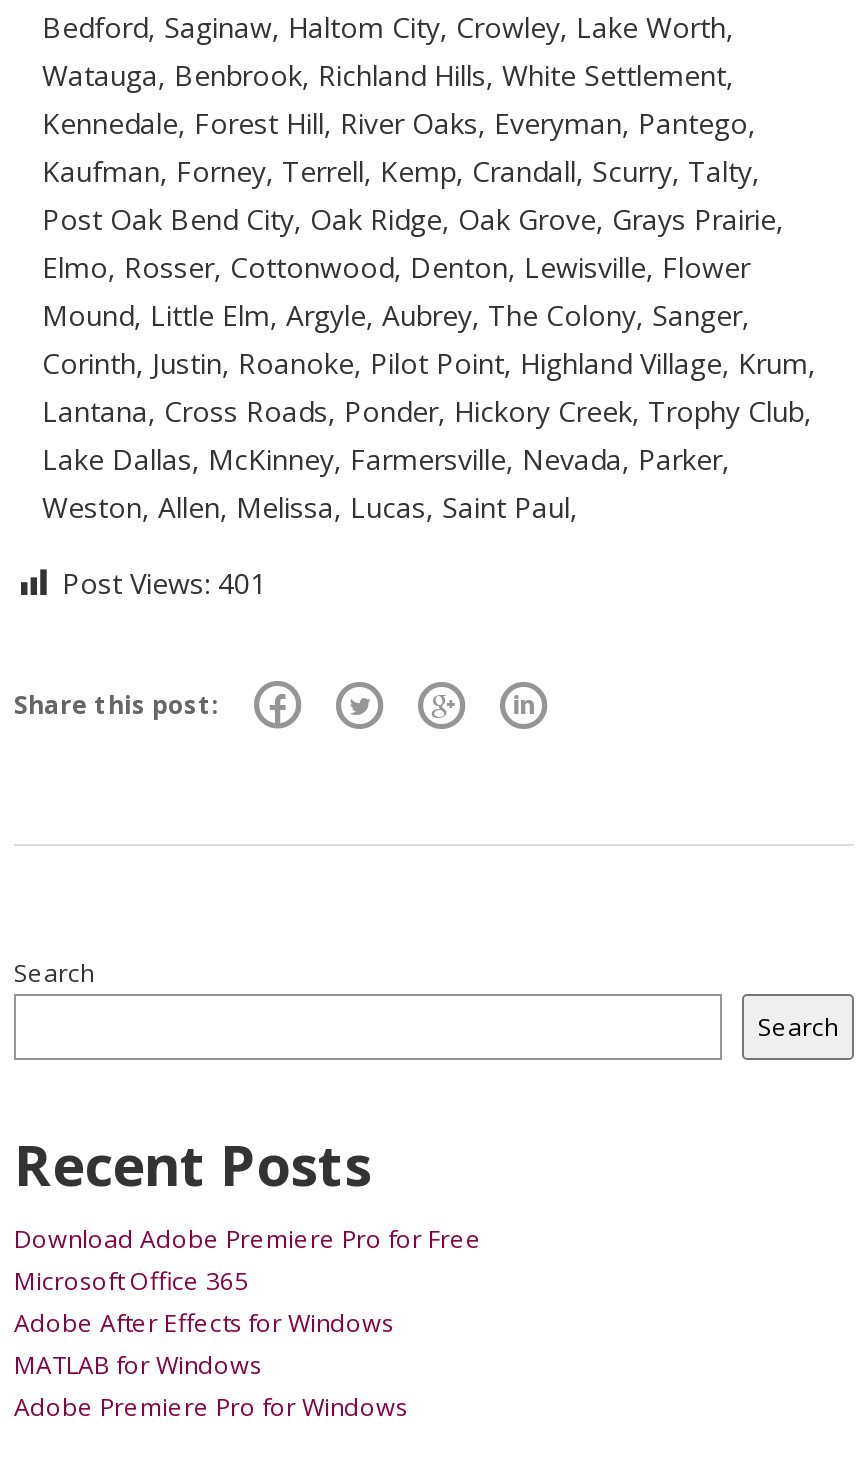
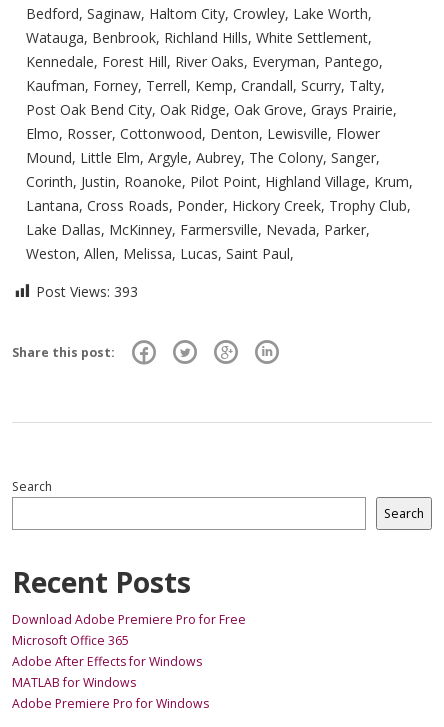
- Post Views: 401
+ Post Views: 393
